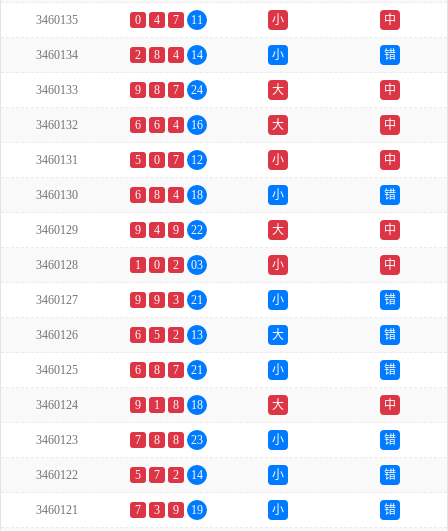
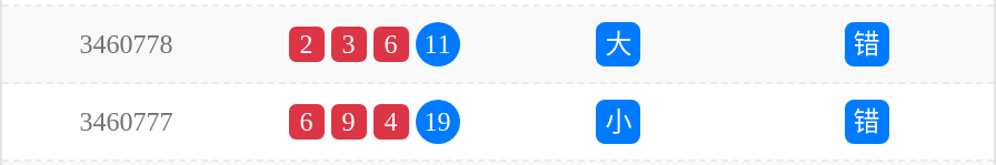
- 3460135
+ 3460778

- 小
- 中
- 3460134
- 2
- 8
- 4
- 14
- 小
+ 大

- 0
+ 2

- 4
+ 3

- 7
+ 6

- 3460133
- 9
- 8
- 7
- 24
- 大
- 中
- 3460132
+ 3460777

- 6
- 4
- 16
- 大
- 中
- 3460131
- 5
- 0
- 7
- 12
- 小
- 中
- 3460130
- 6
- 8
- 4
- 18
- 小
- 错
- 3460129

- 9
- 22
- 大
- 中
- 3460128
- 1
- 0
- 2
- 03
- 小
- 中
- 3460127
- 9
- 9
- 3
- 21
- 小
- 错
- 3460126
- 6
- 5
- 2
- 13
- 大
- 错
- 3460125
- 6
- 8
- 7
- 21
- 小
- 错
- 3460124
- 9
- 1
- 8
- 18
- 大
- 中
- 3460123
- 7
- 8
- 8
- 23
- 小
- 错
- 3460122
- 5
- 7
- 2
- 14
- 小
- 错
- 3460121
- 7
- 3
- 9
